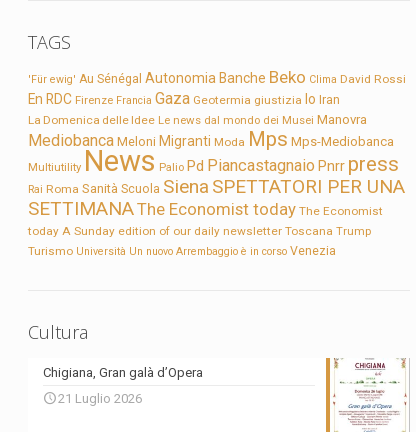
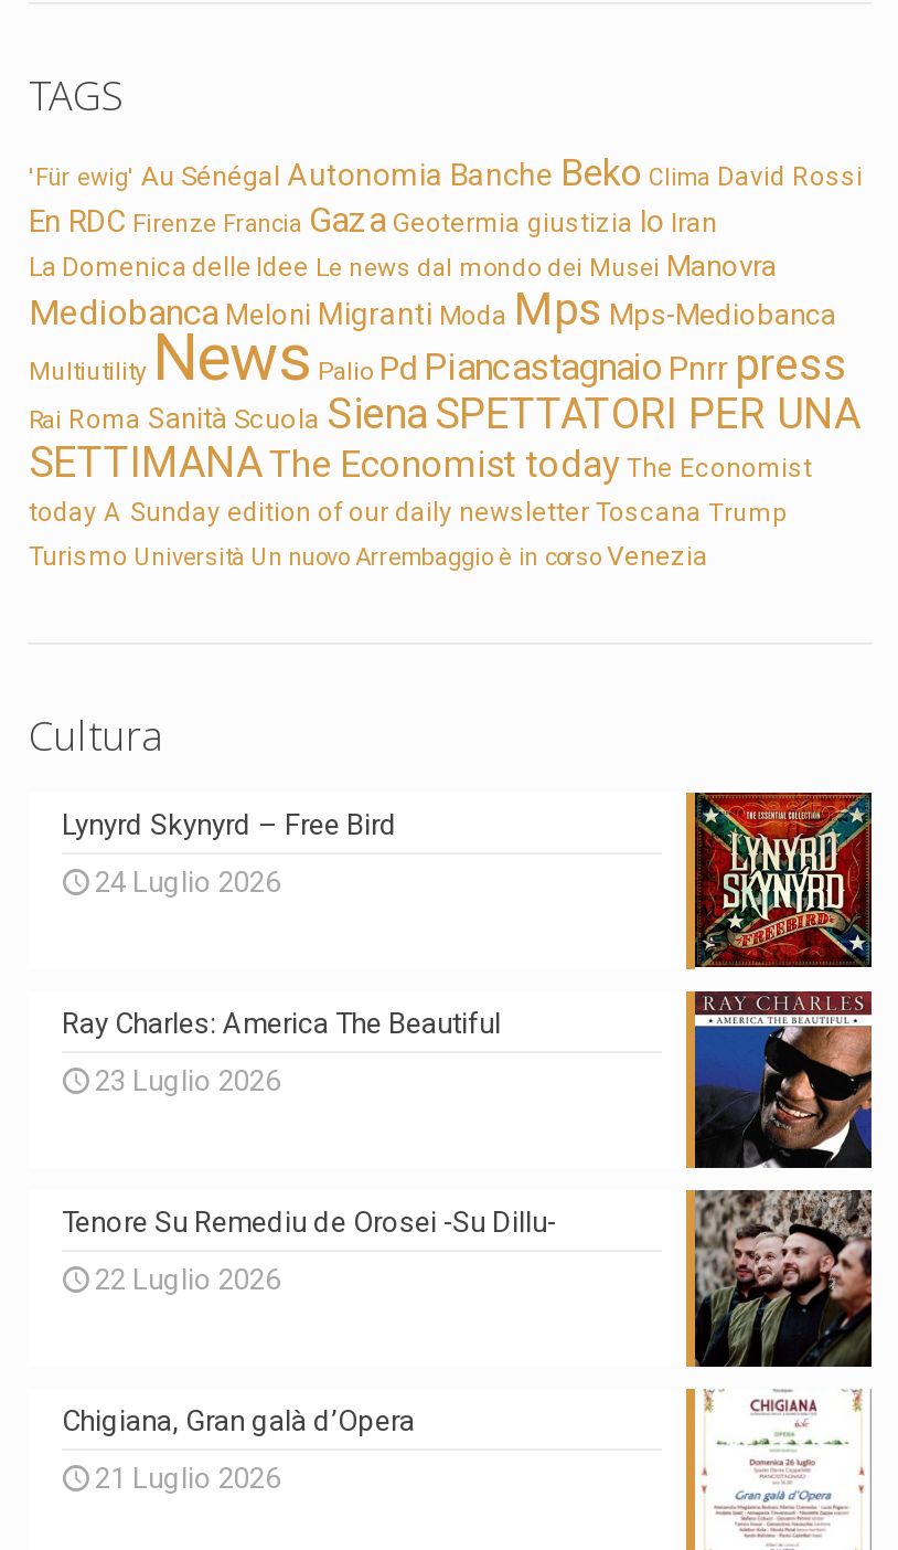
+ Lynyrd Skynyrd – Free Bird
+ 24 Luglio 2026

+ Ray Charles: America The Beautiful
+ 23 Luglio 2026

+ Tenore Su Remediu de Orosei -Su Dillu-
+ 22 Luglio 2026

+ [image]

+ [image]

+ [image]
